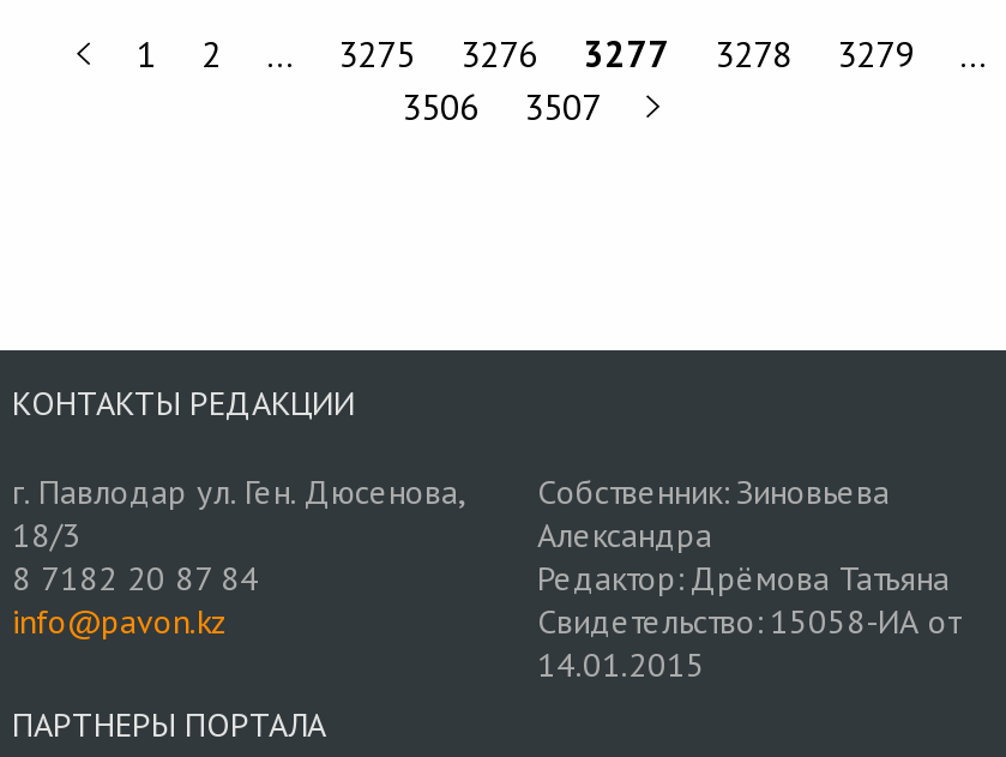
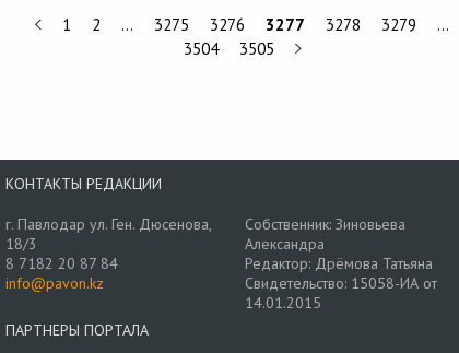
- 3506
+ 3504

- 3507
+ 3505
